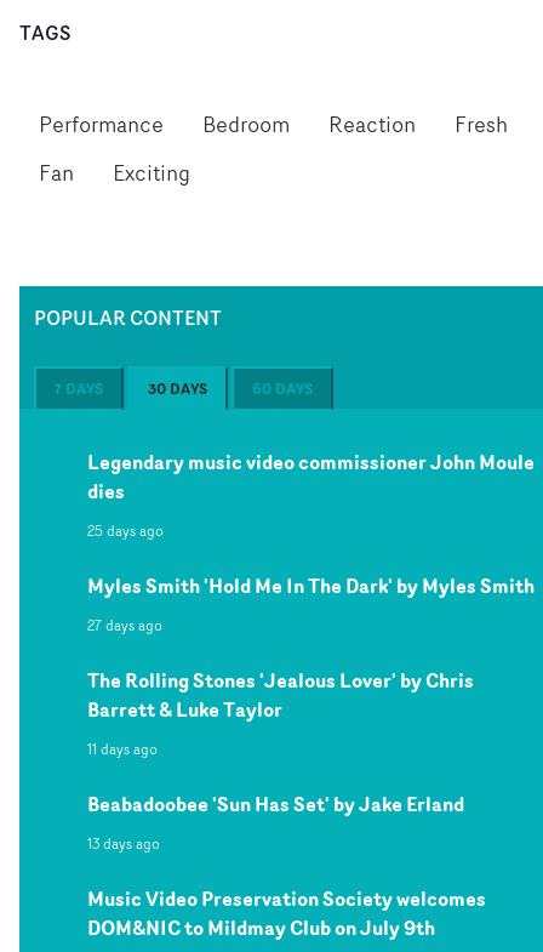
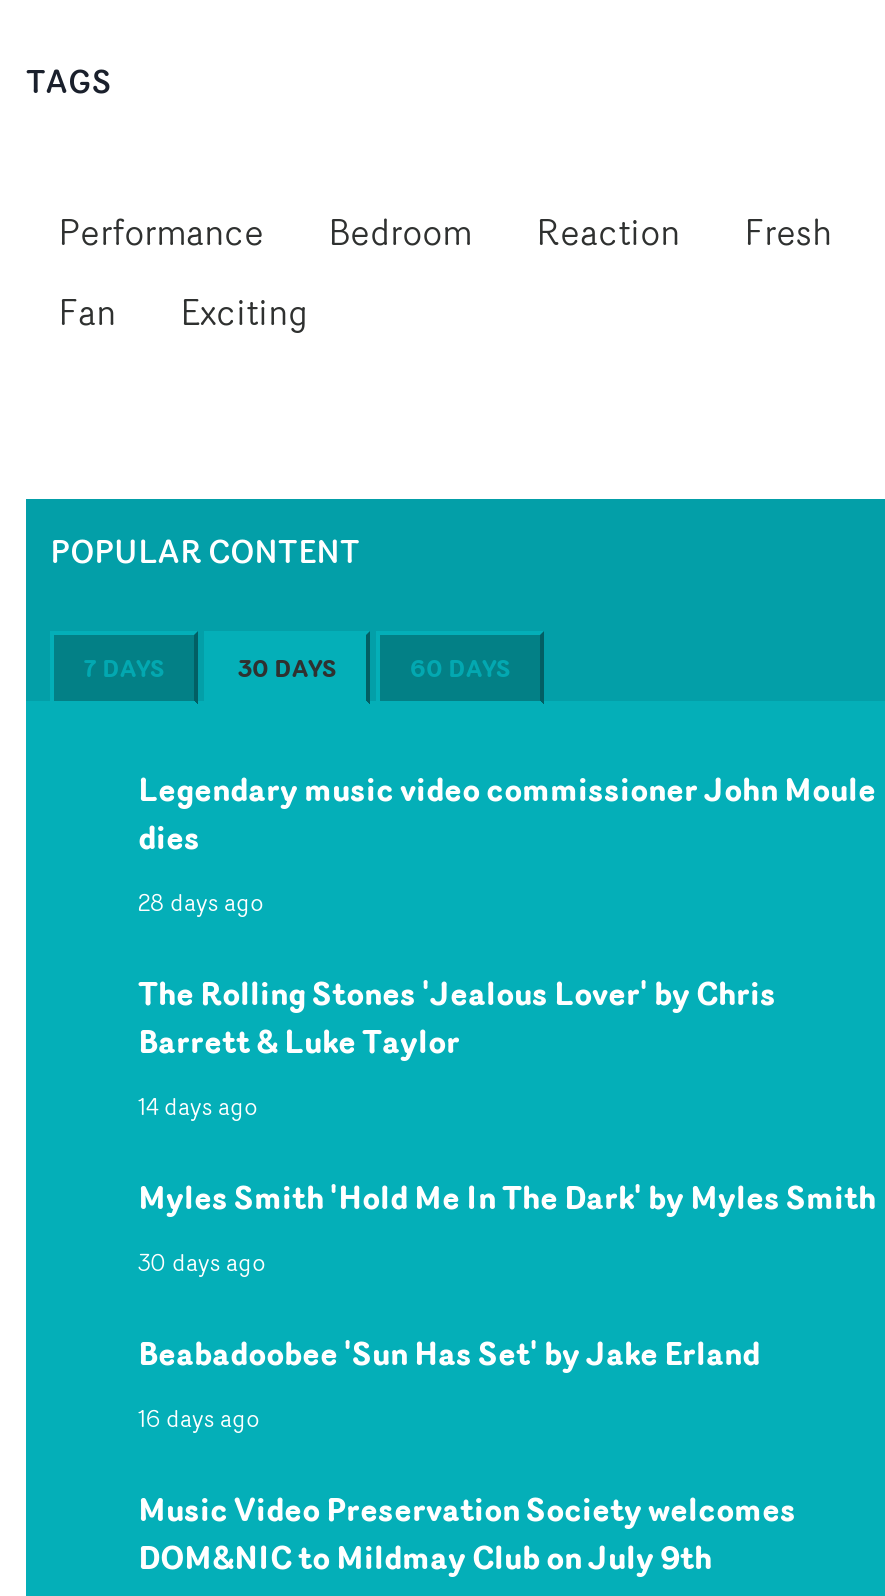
- 25 days ago
- 27 days ago
+ 28 days ago

moved down: Myles Smith 'Hold Me In The Dark' by Myles Smith

moved up: The Rolling Stones 'Jealous Lover' by Chris | Barrett & Luke Taylor

- 11 days ago
+ 14 days ago
+ 30 days ago

- 13 days ago
+ 16 days ago
